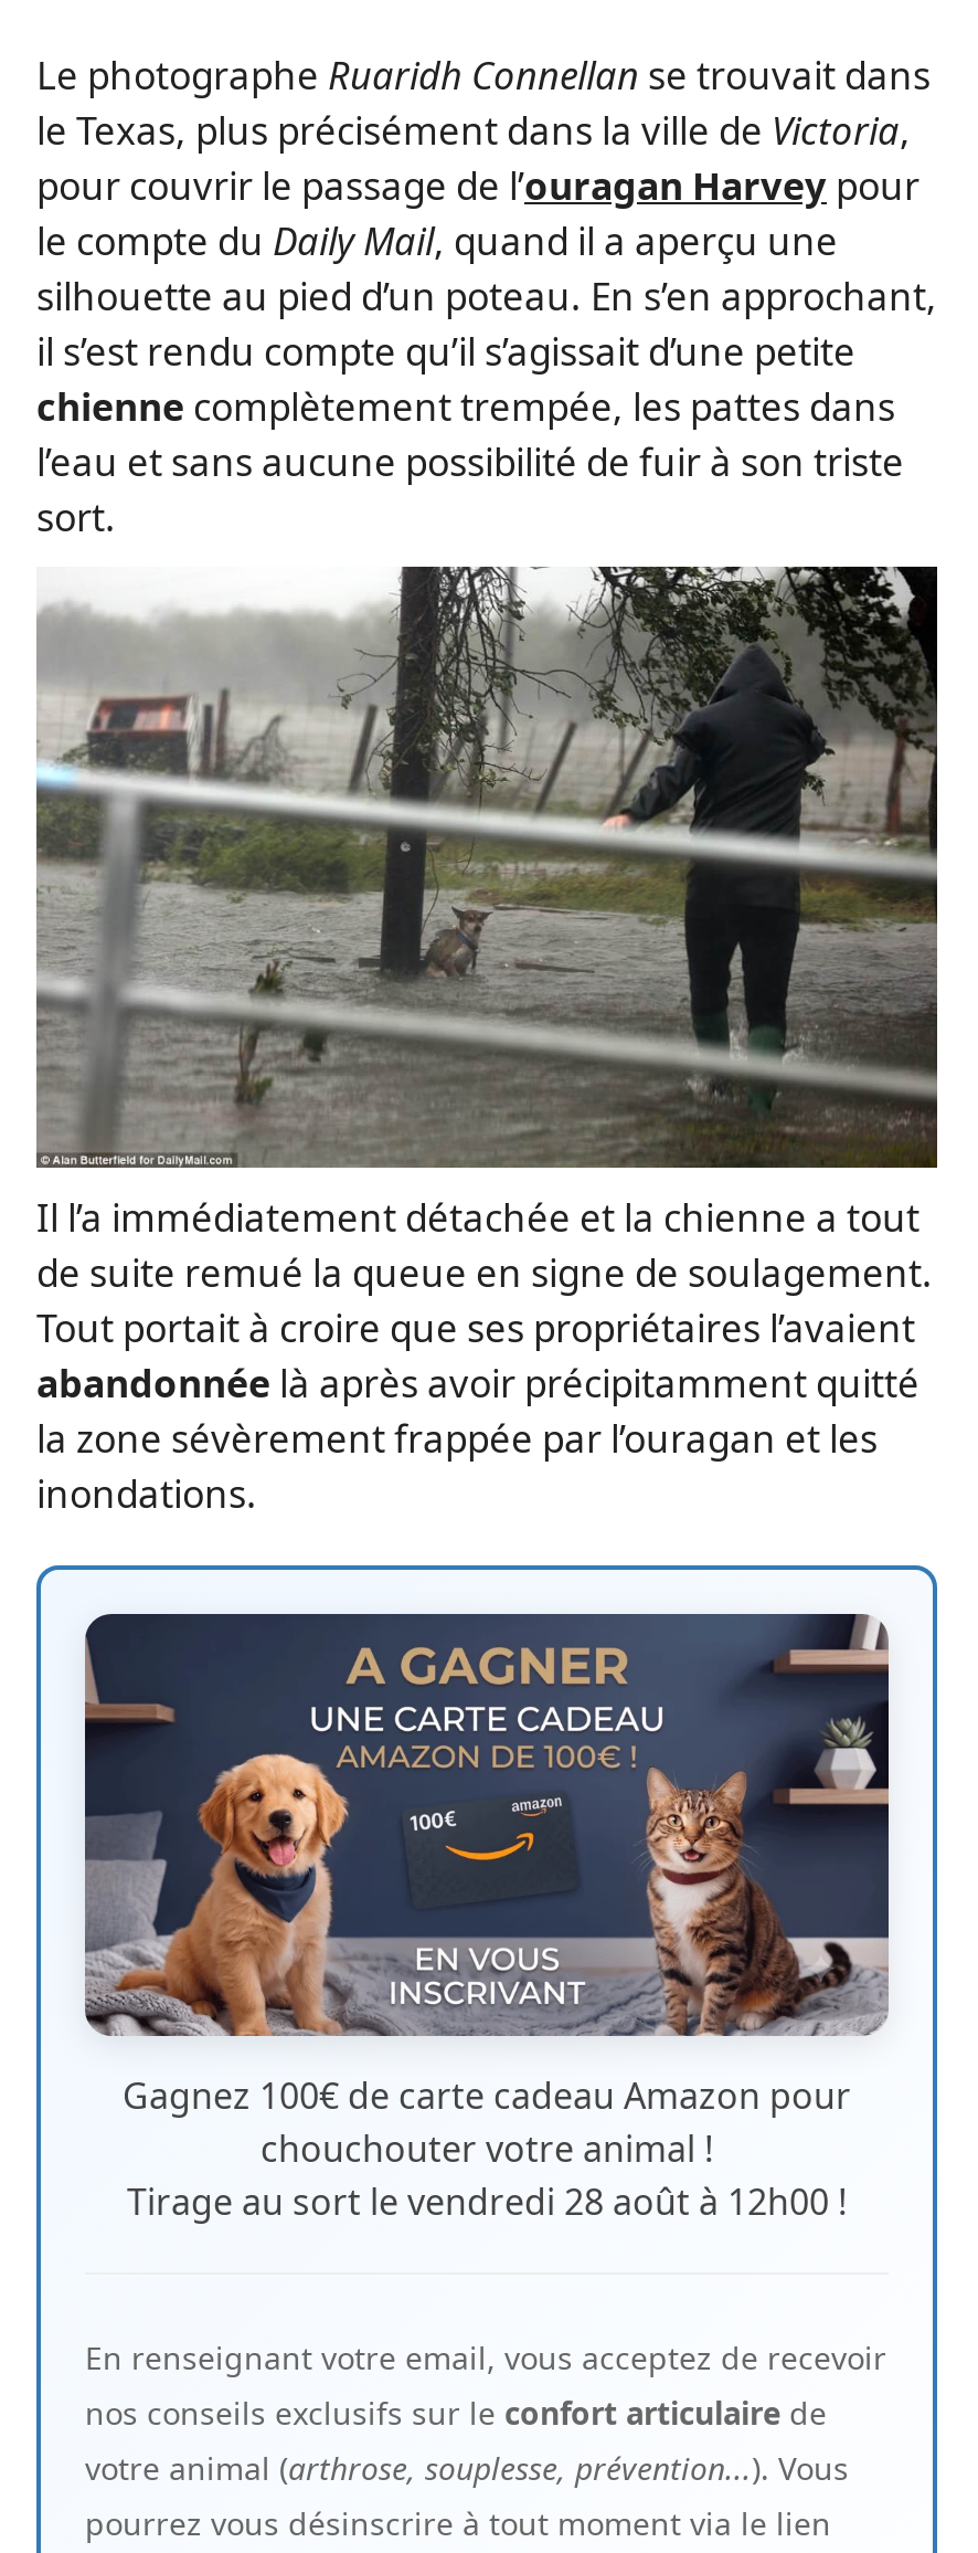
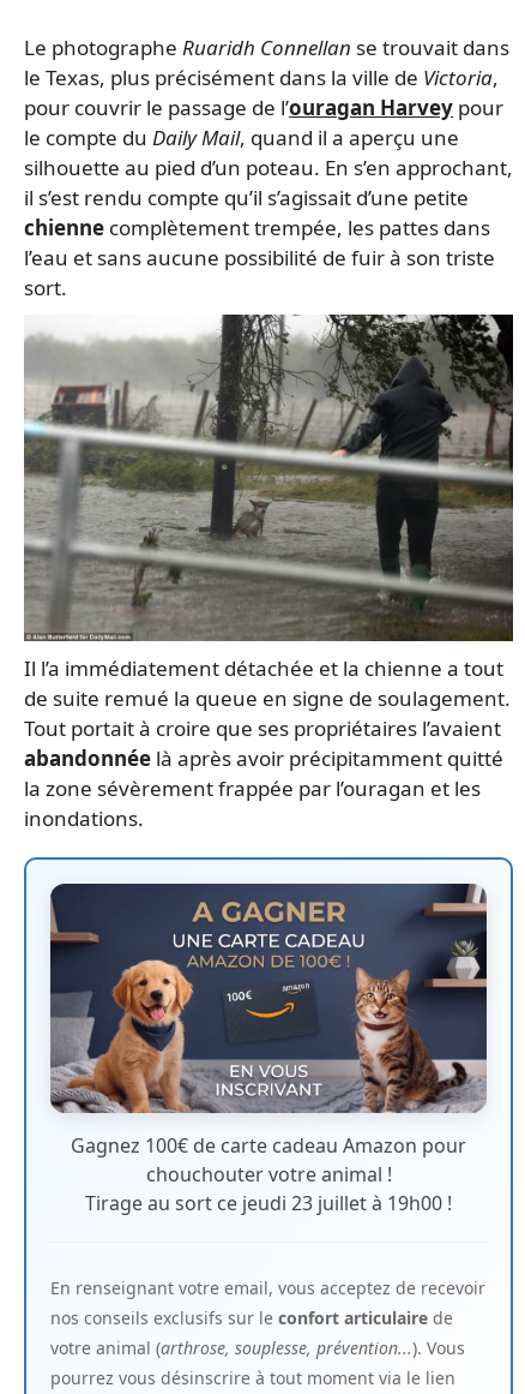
- Tirage au sort le vendredi 28 août à 12h00 !
+ Tirage au sort ce jeudi 23 juillet à 19h00 !
